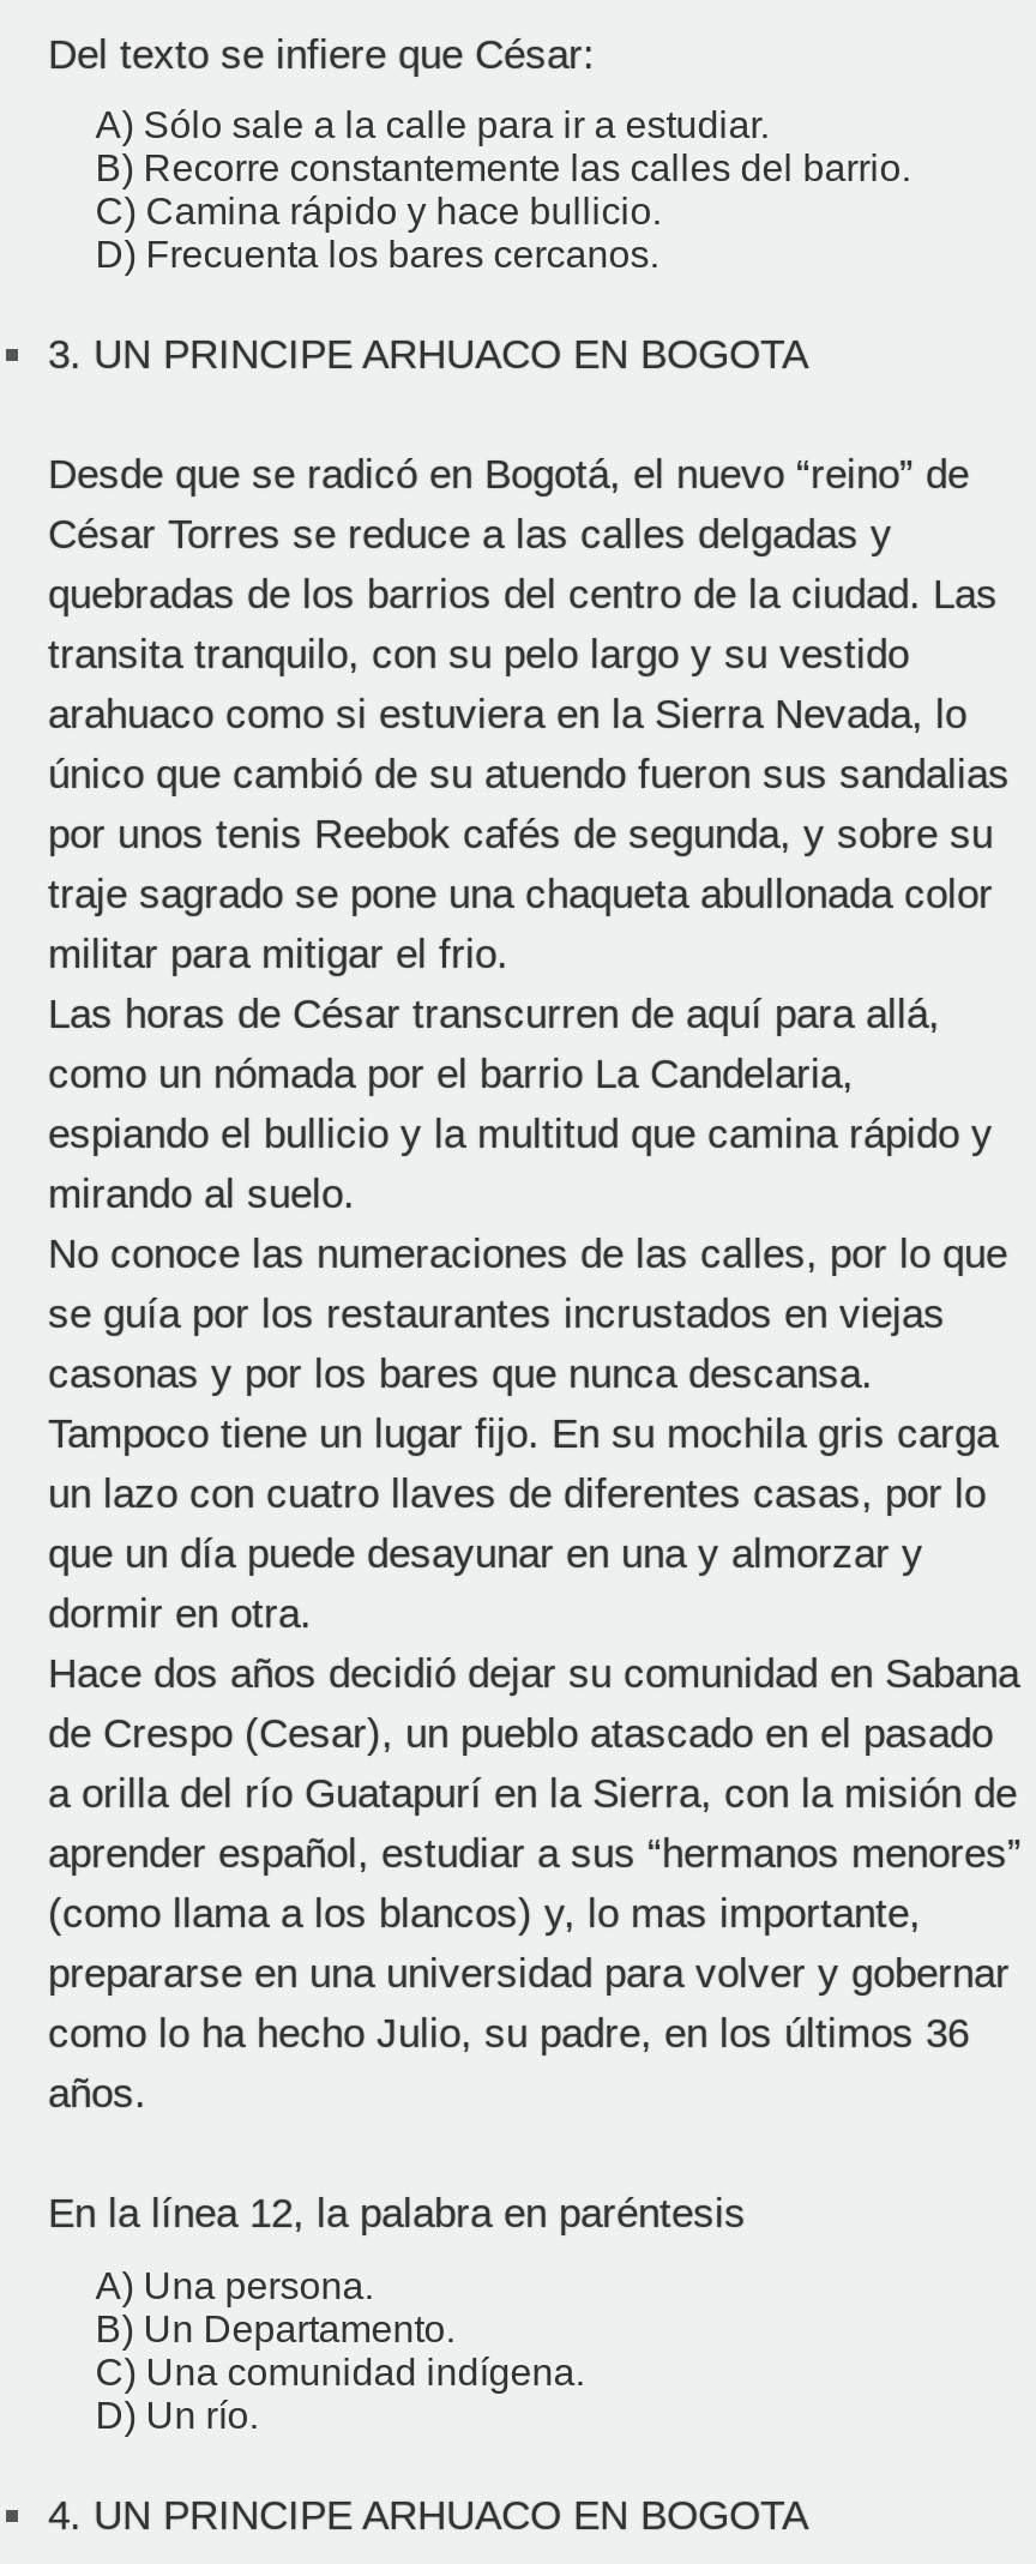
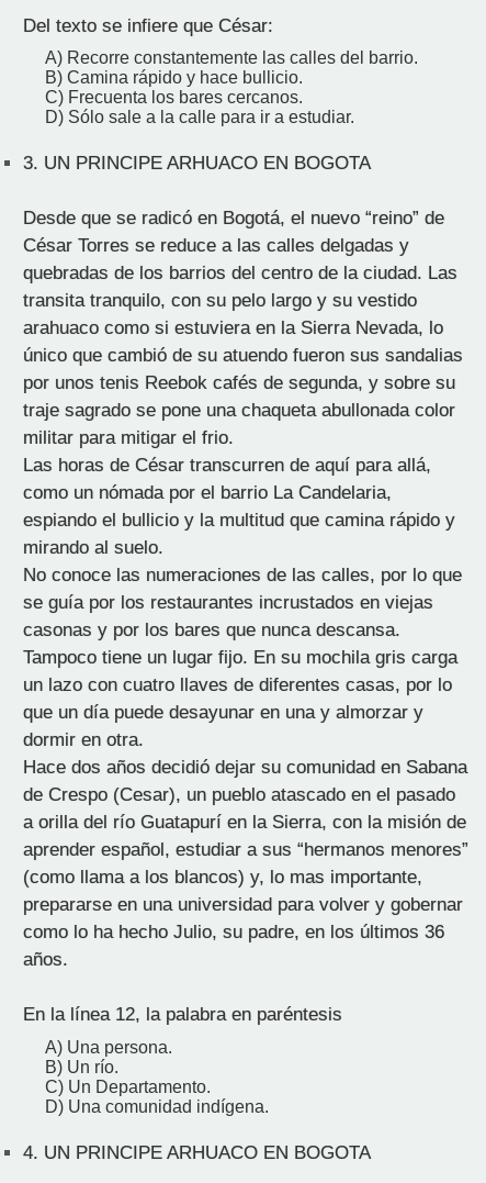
- A) Sólo sale a la calle para ir a estudiar.
- B) Recorre constantemente las calles del barrio.
- C) Camina rápido y hace bullicio.
- D) Frecuenta los bares cercanos.
+ A) Recorre constantemente las calles del barrio.
+ B) Camina rápido y hace bullicio.
+ C) Frecuenta los bares cercanos.
+ D) Sólo sale a la calle para ir a estudiar.

- B) Un Departamento.
- C) Una comunidad indígena.
- D) Un río.
+ B) Un río.
+ C) Un Departamento.
+ D) Una comunidad indígena.
